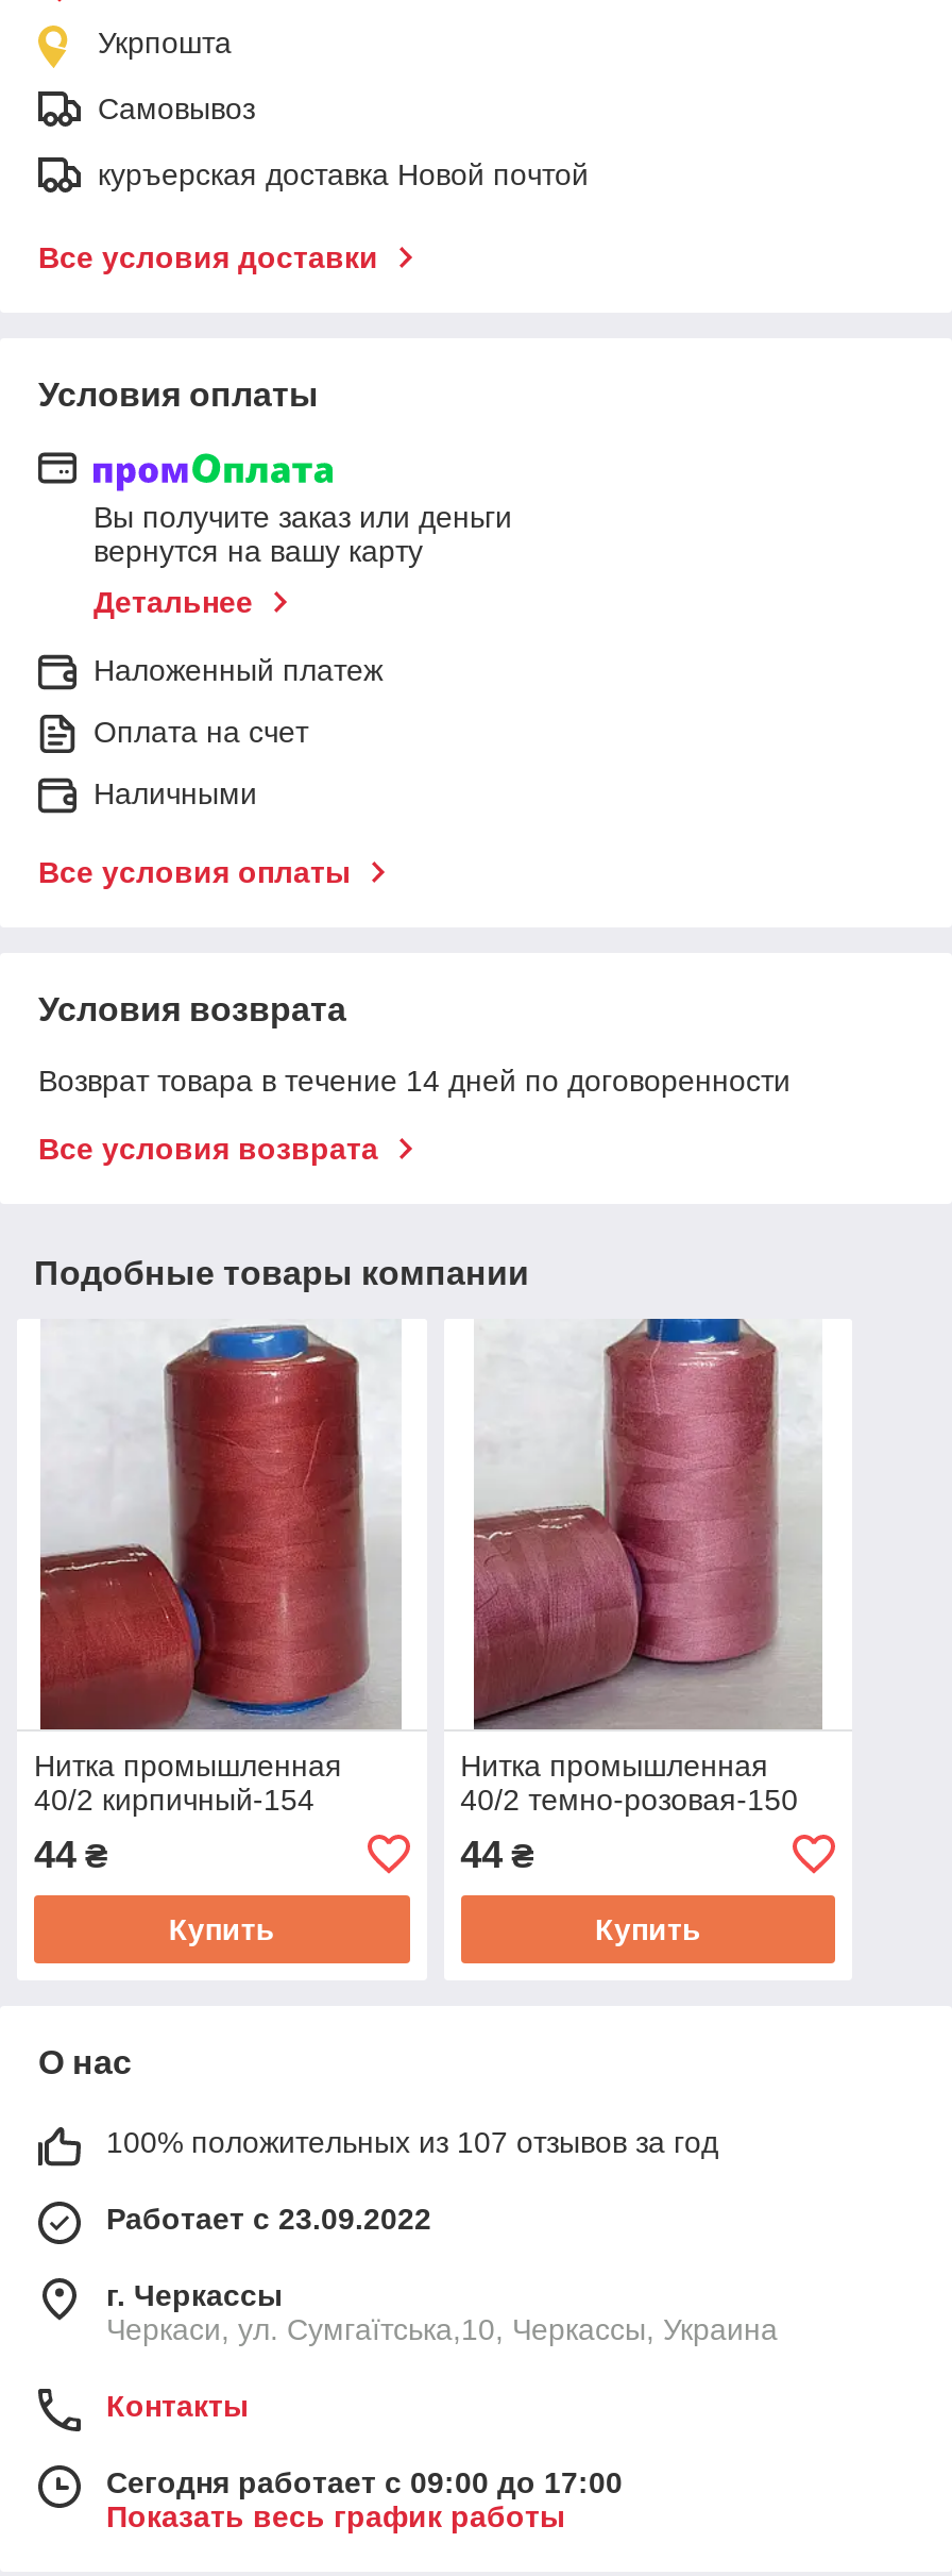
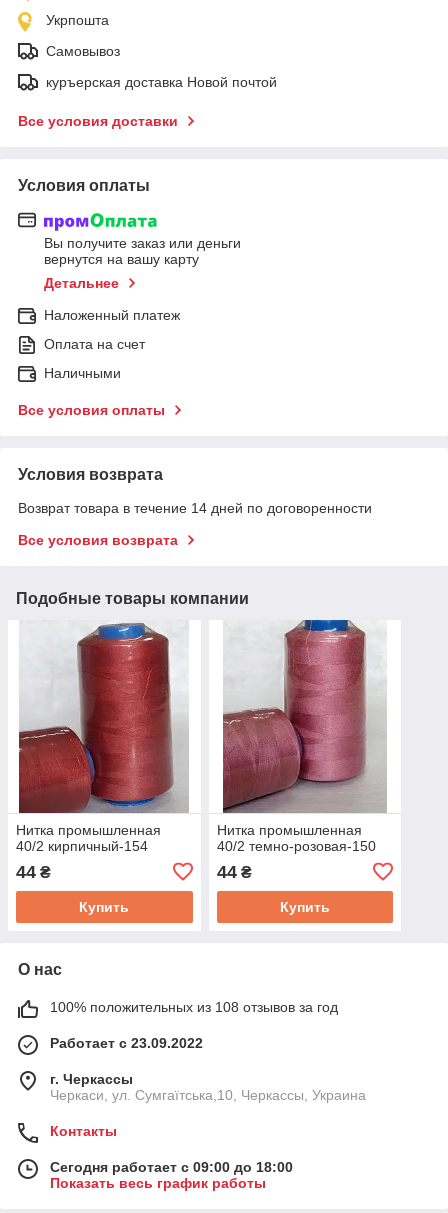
- 100% положительных из 107 отзывов за год
+ 100% положительных из 108 отзывов за год

- Сегодня работает с 09:00 до 17:00
+ Сегодня работает с 09:00 до 18:00
